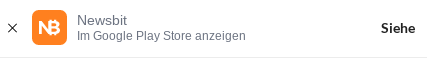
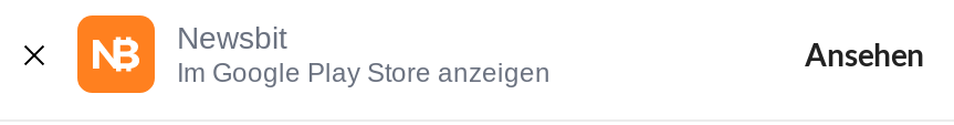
- Siehe
+ Ansehen
